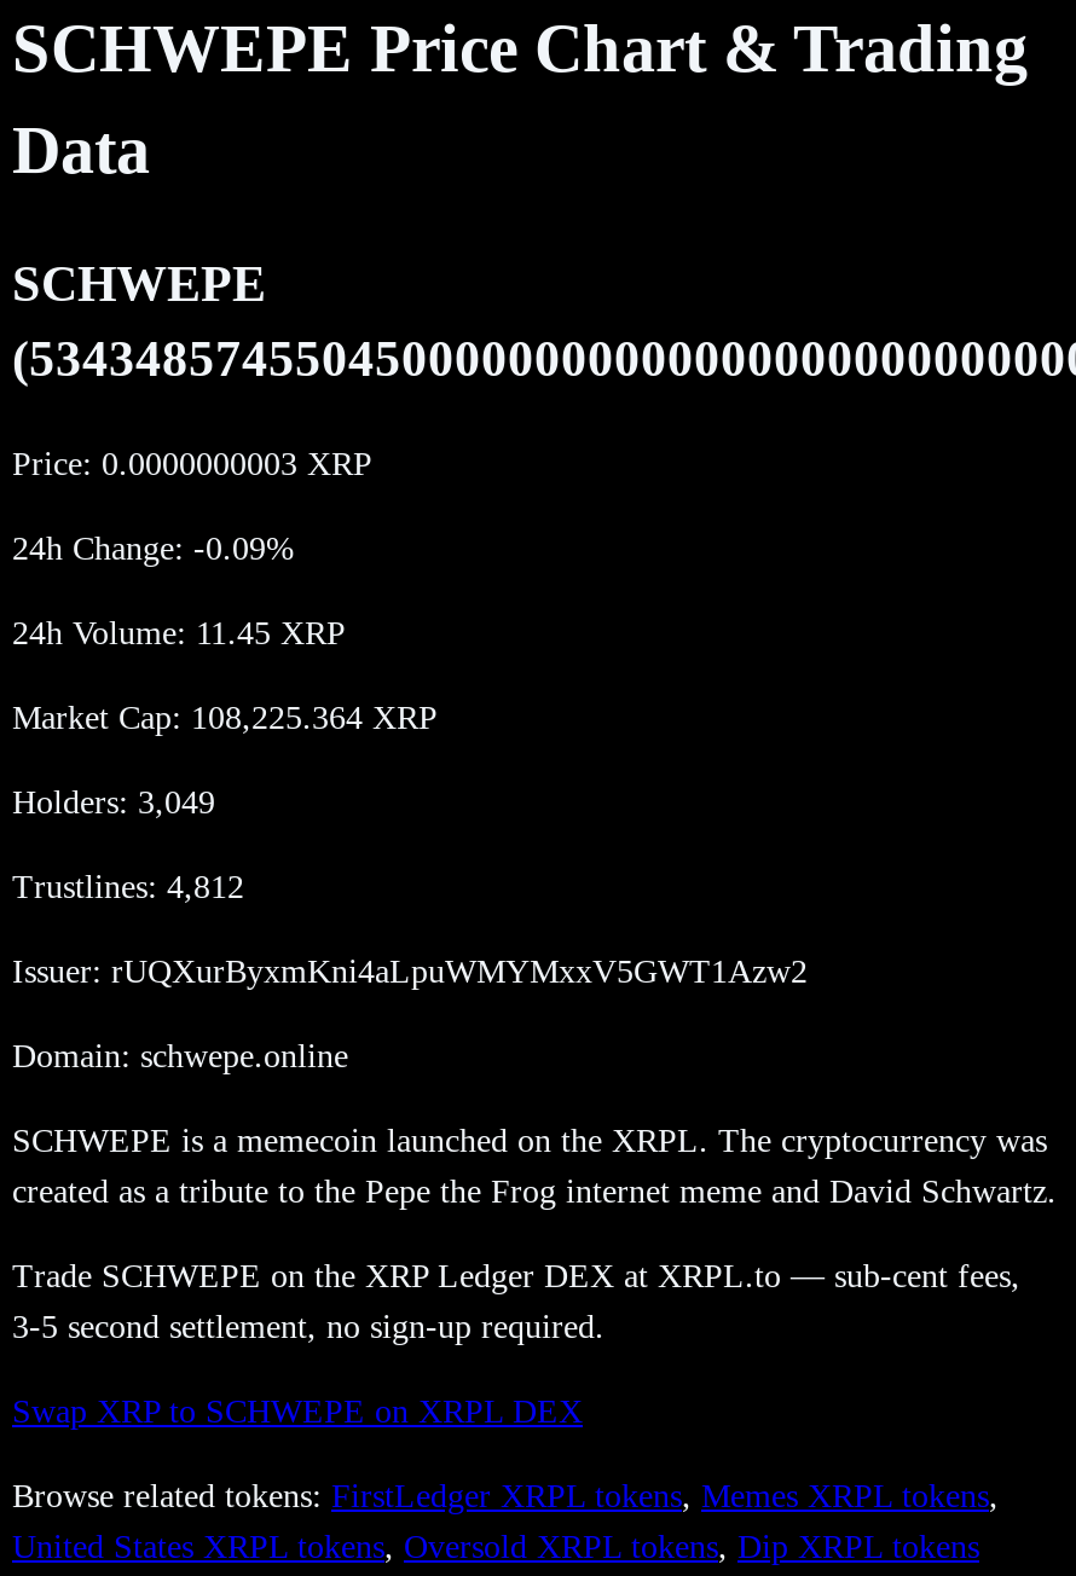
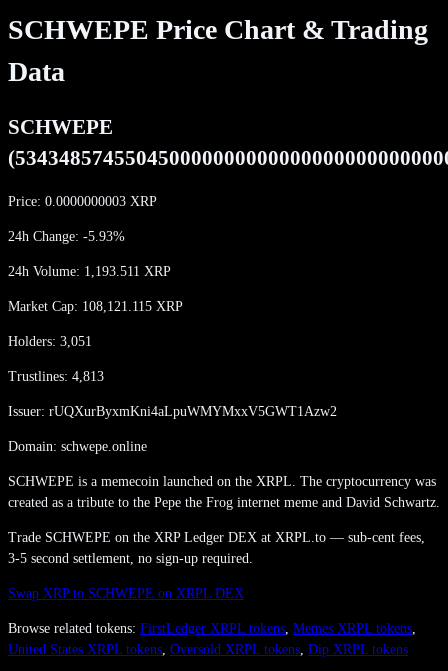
- 24h Change: -0.09%
+ 24h Change: -5.93%

- 24h Volume: 11.45 XRP
+ 24h Volume: 1,193.511 XRP

- Market Cap: 108,225.364 XRP
+ Market Cap: 108,121.115 XRP

- Holders: 3,049
+ Holders: 3,051

- Trustlines: 4,812
+ Trustlines: 4,813
